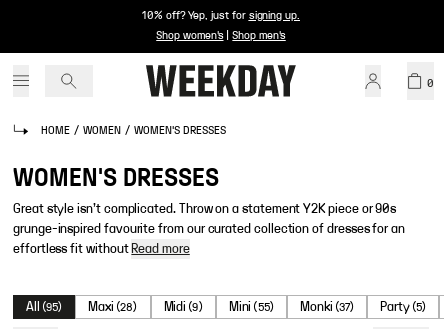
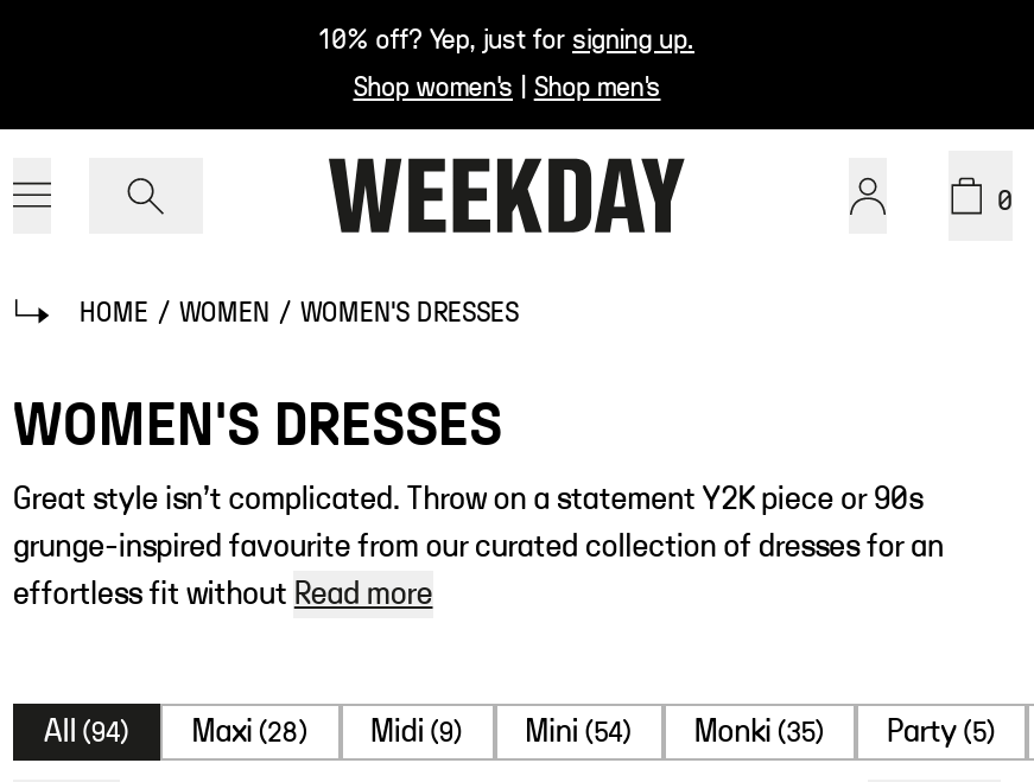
- All (95)
+ All (94)

- Mini (55)
+ Mini (54)

- Monki (37)
+ Monki (35)
